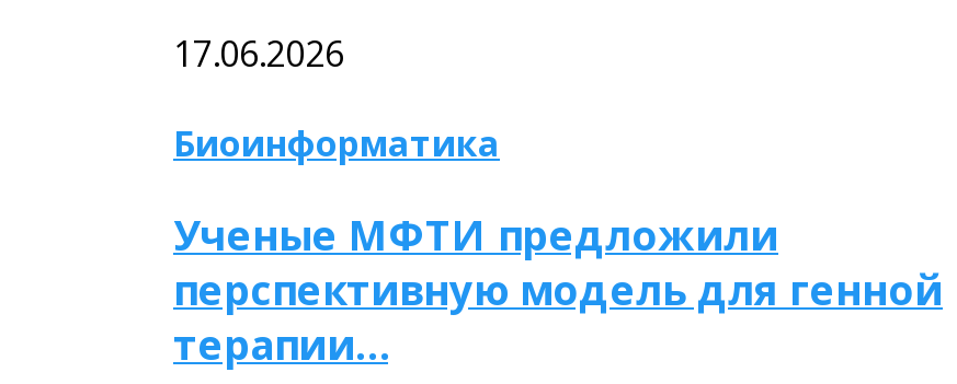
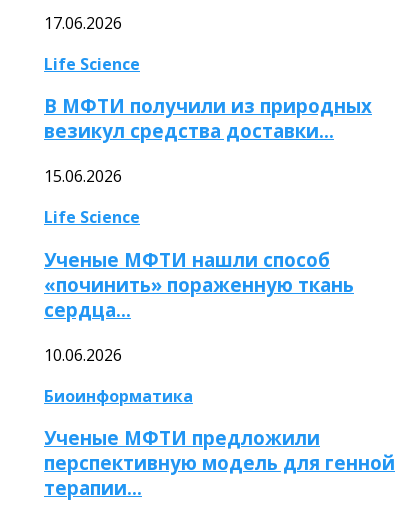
+ Life Science
+ В МФТИ получили из природных
+ везикул средства доставки…
+ 15.06.2026
+ Life Science
+ Ученые МФТИ нашли способ
+ «починить» пораженную ткань
+ сердца…
+ 10.06.2026
